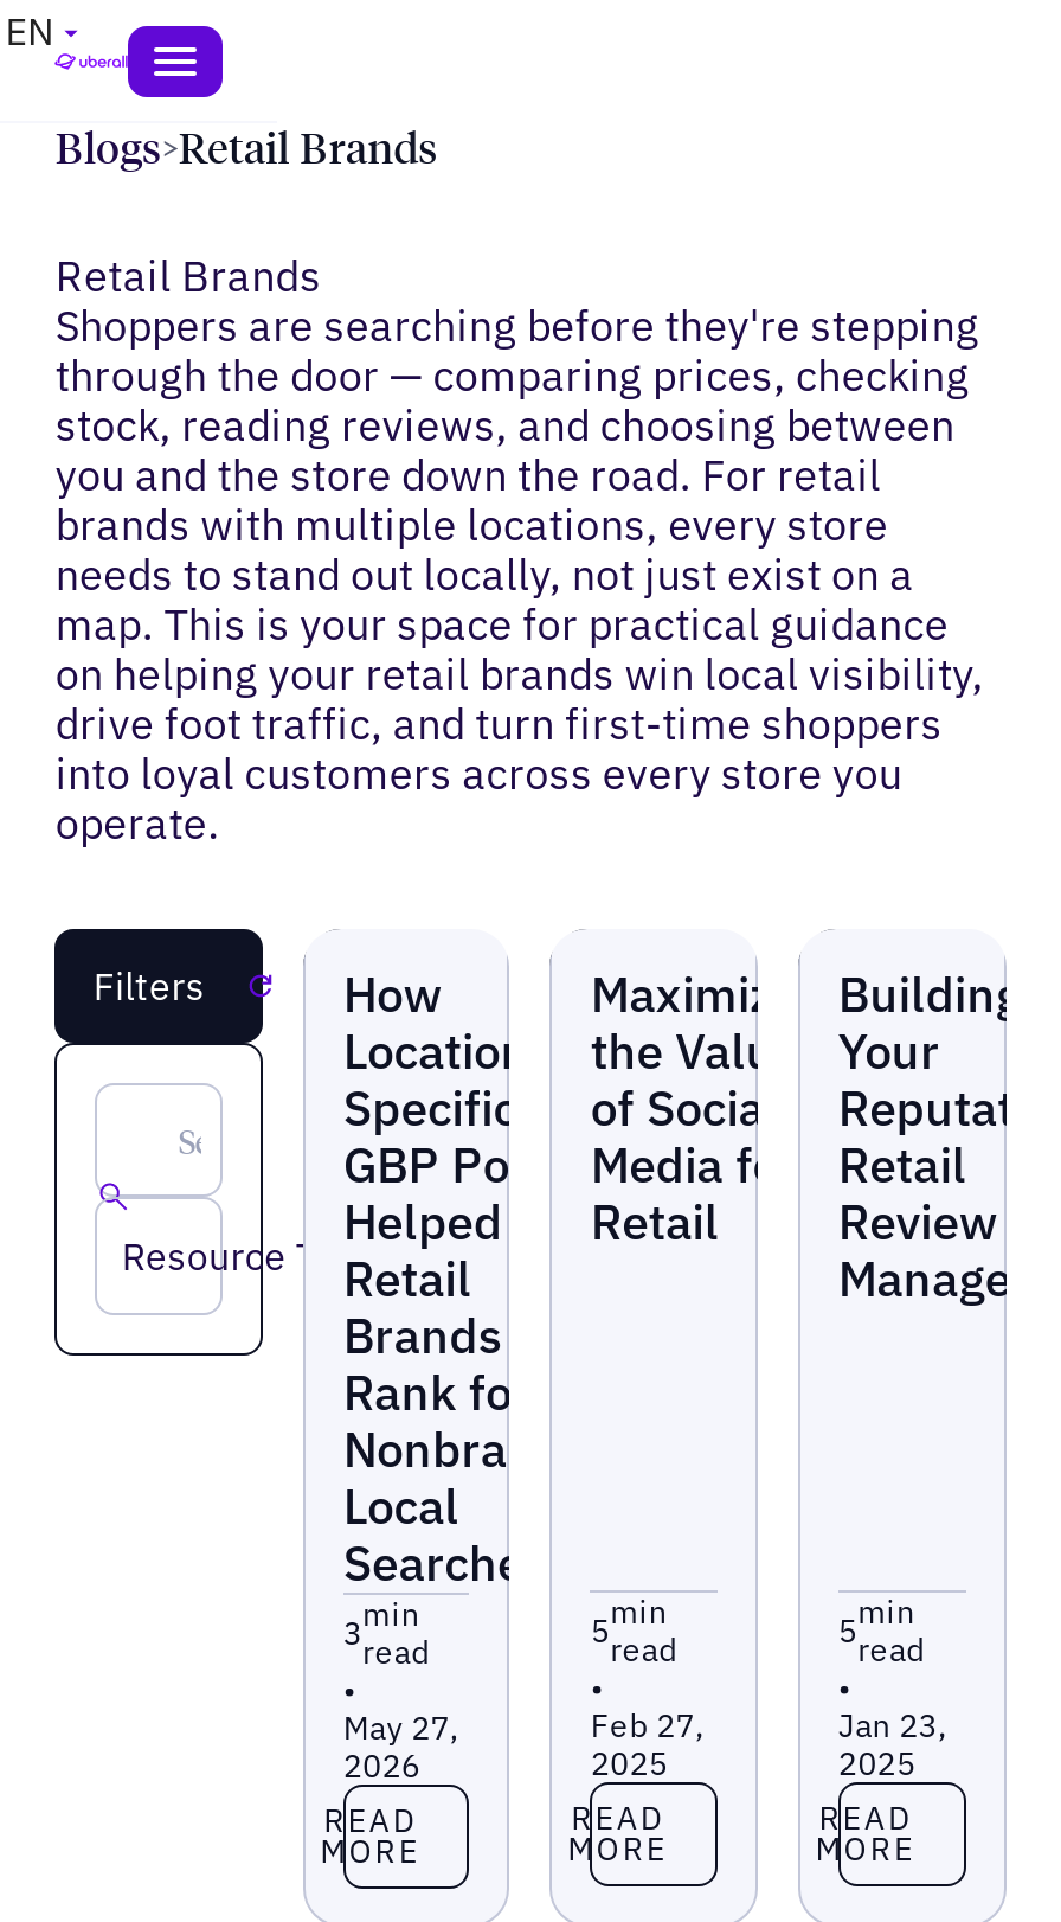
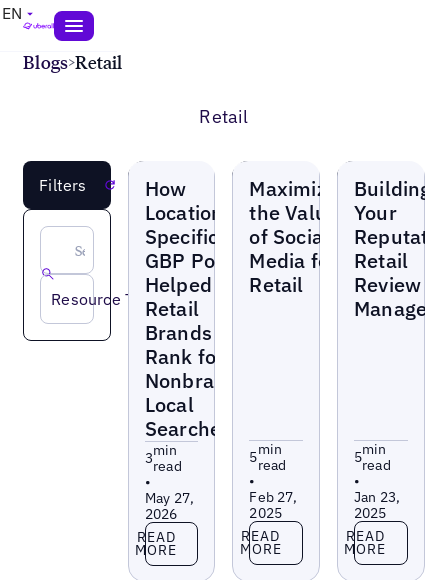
- Blogs>Retail Brands
+ Blogs>Retail

- Retail Brands
- Shoppers are searching before they're stepping
- through the door — comparing prices, checking
- stock, reading reviews, and choosing between
- you and the store down the road. For retail
- brands with multiple locations, every store
- needs to stand out locally, not just exist on a
- map. This is your space for practical guidance
- on helping your retail brands win local visibility,
- drive foot traffic, and turn first-time shoppers
- into loyal customers across every store you
- operate.
+ Retail
